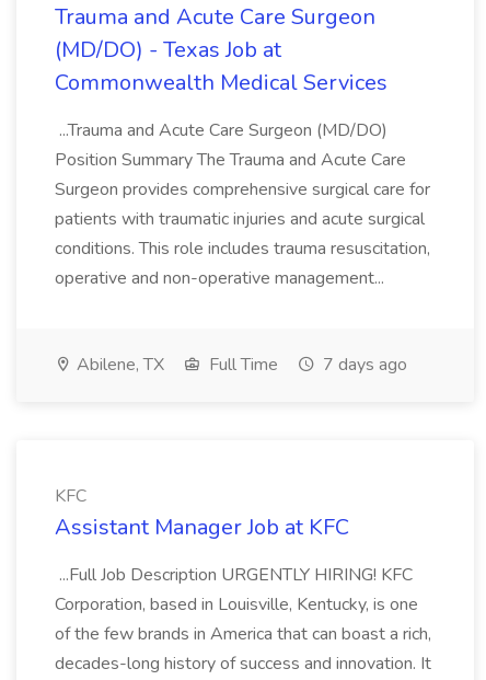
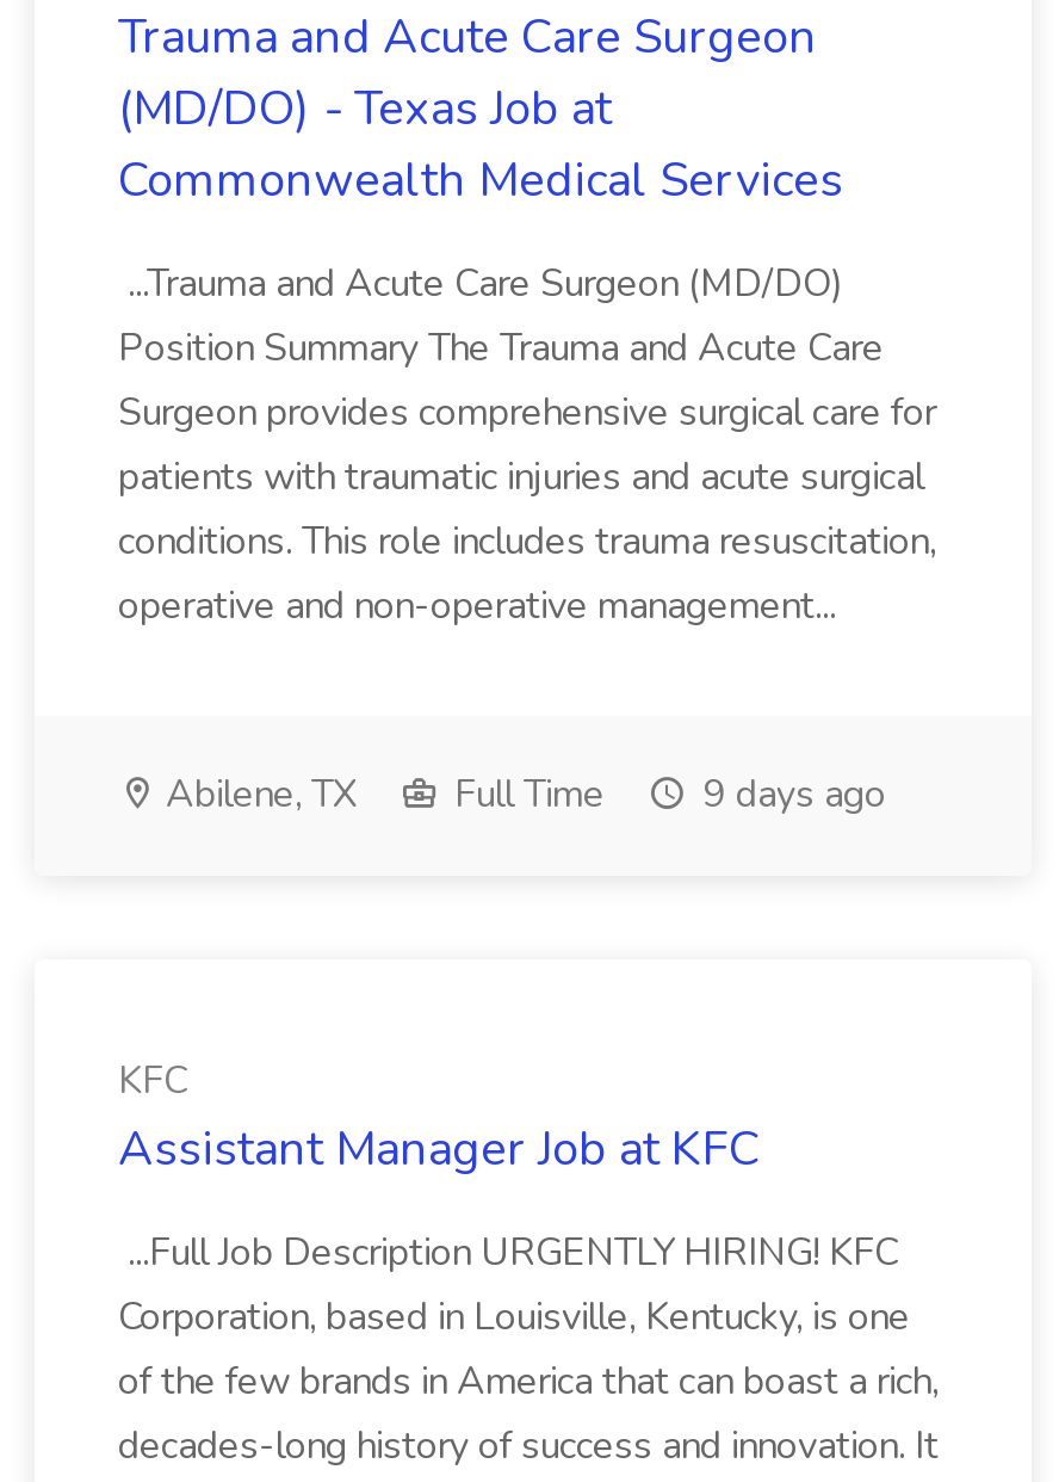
- Abilene, TX Full Time 7 days ago
+ Abilene, TX Full Time 9 days ago
